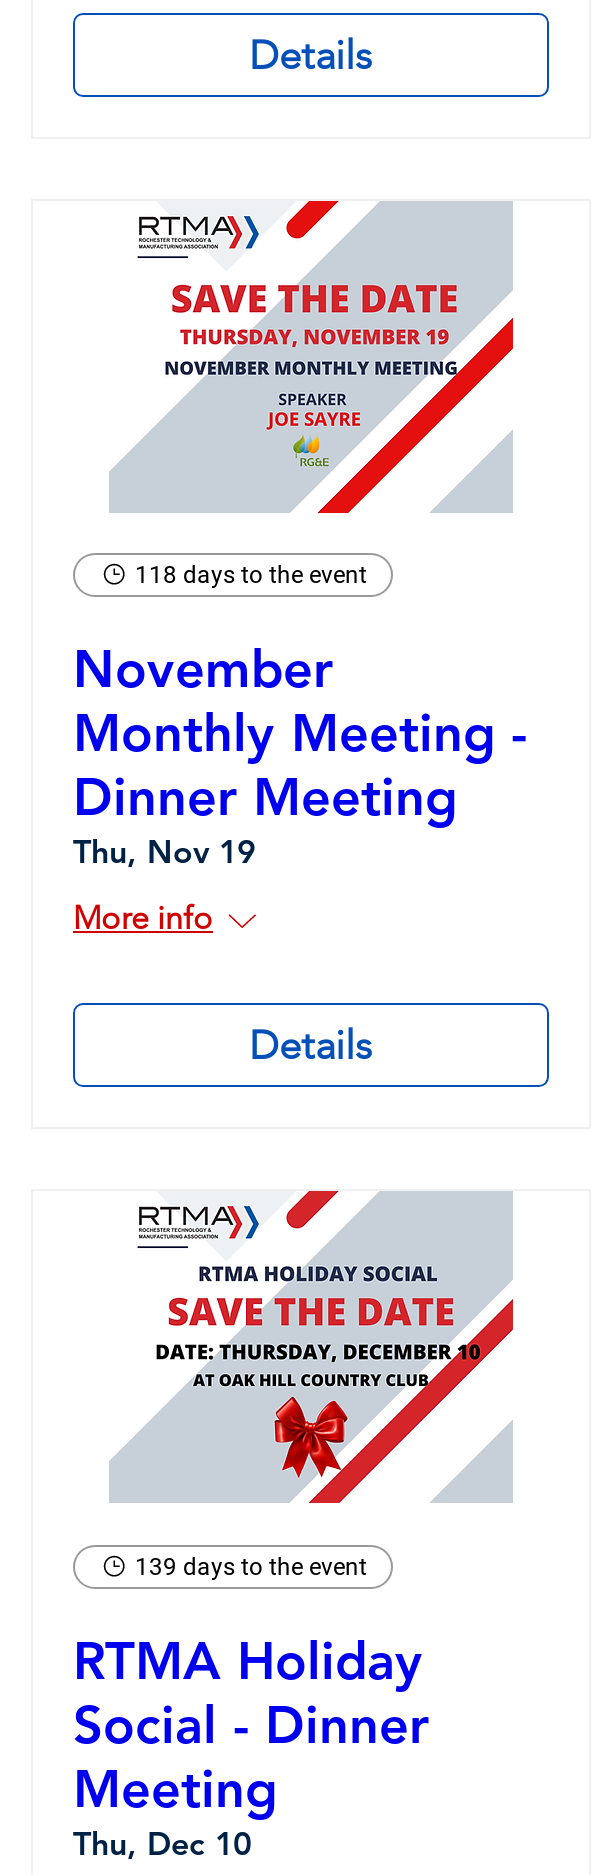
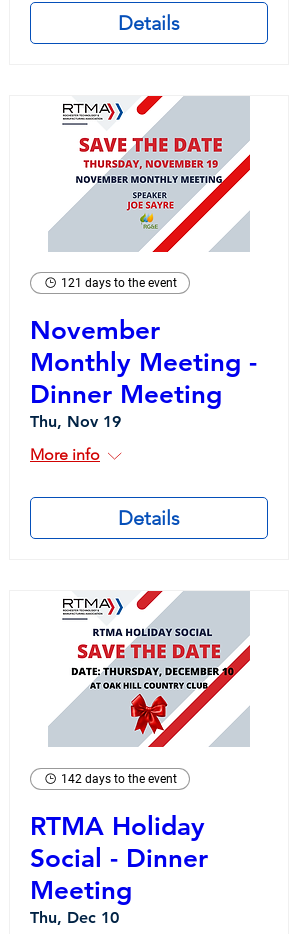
- 118 days to the event
+ 121 days to the event

- 139 days to the event
+ 142 days to the event
